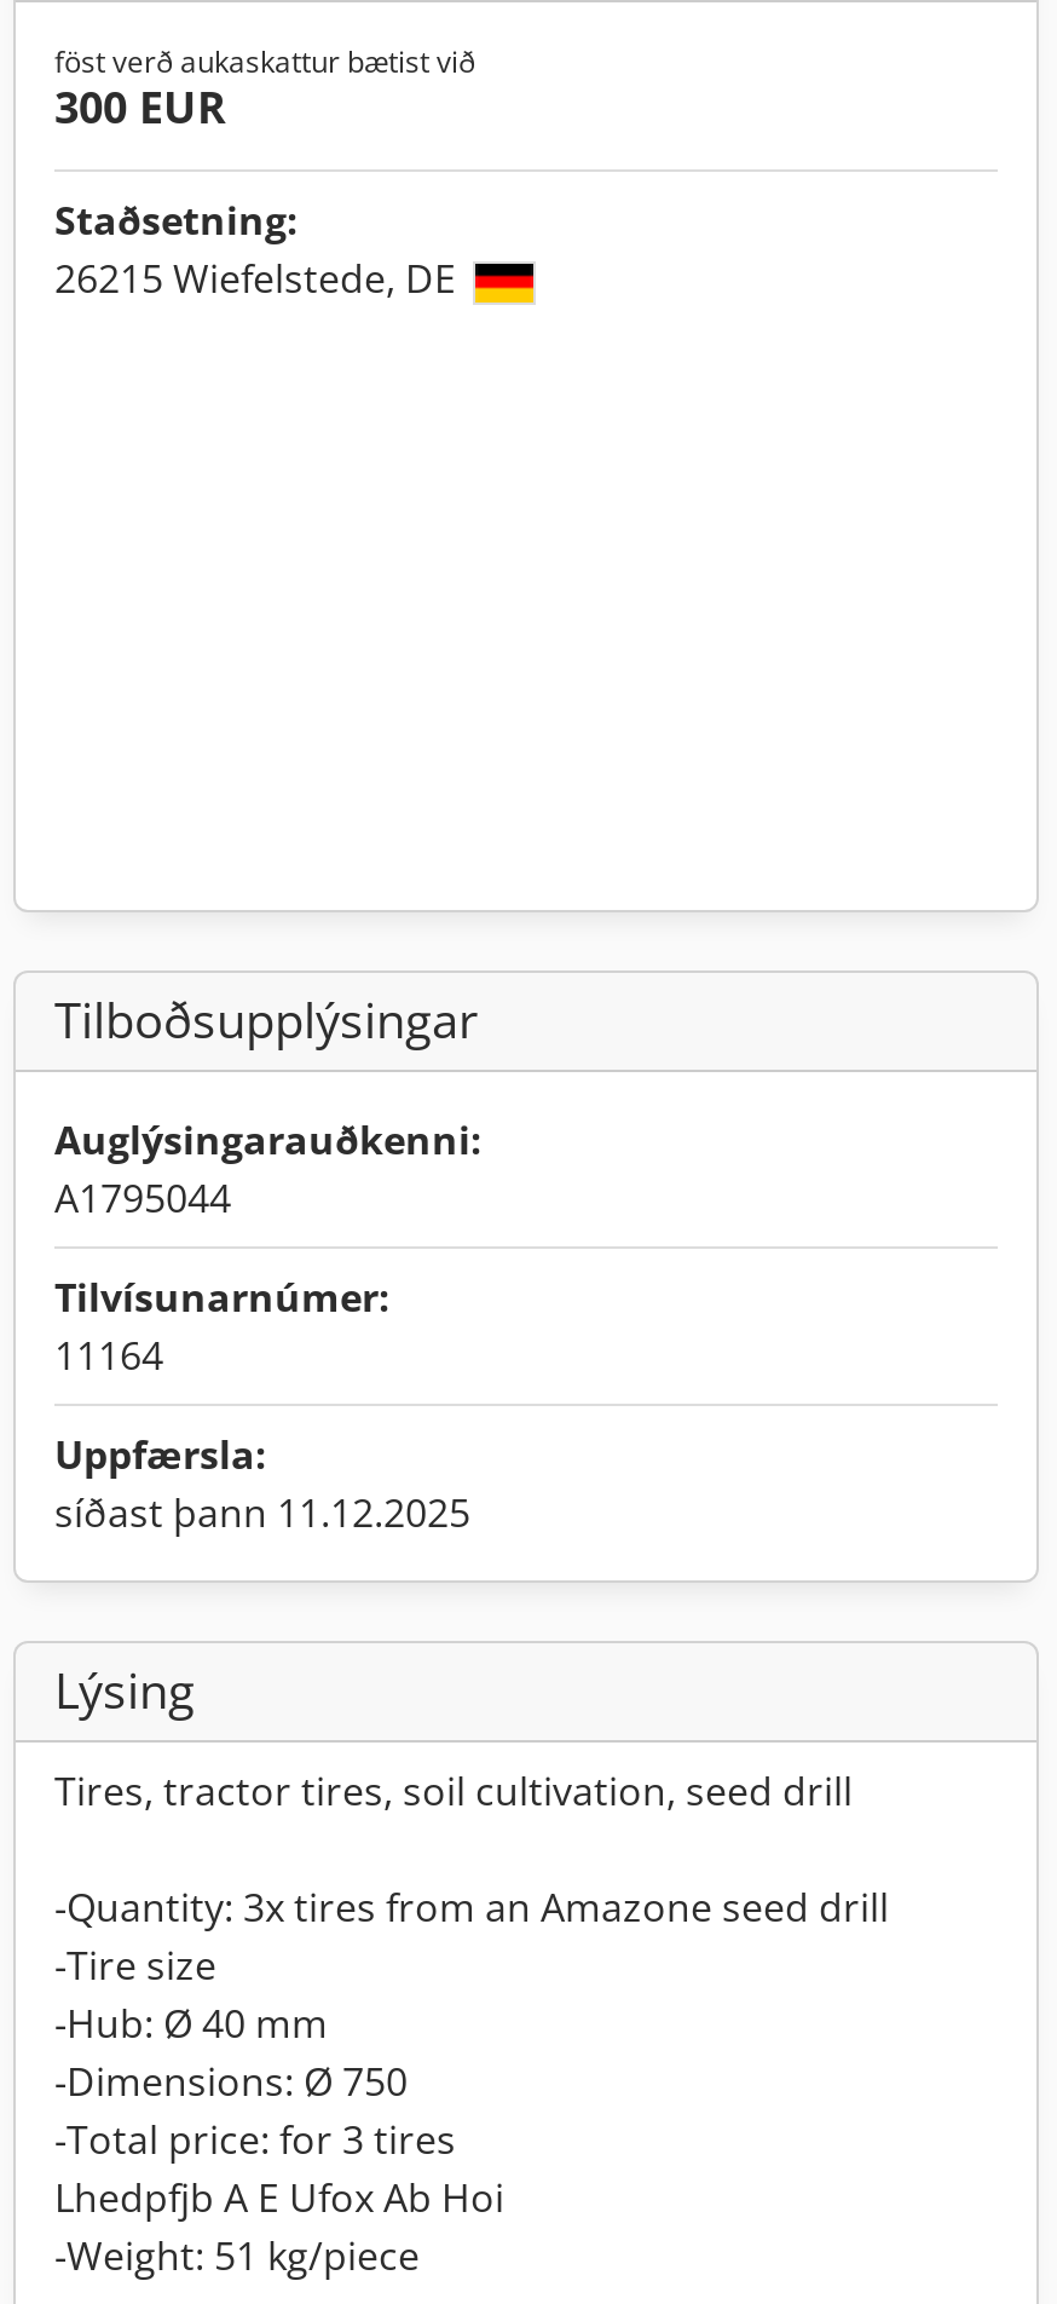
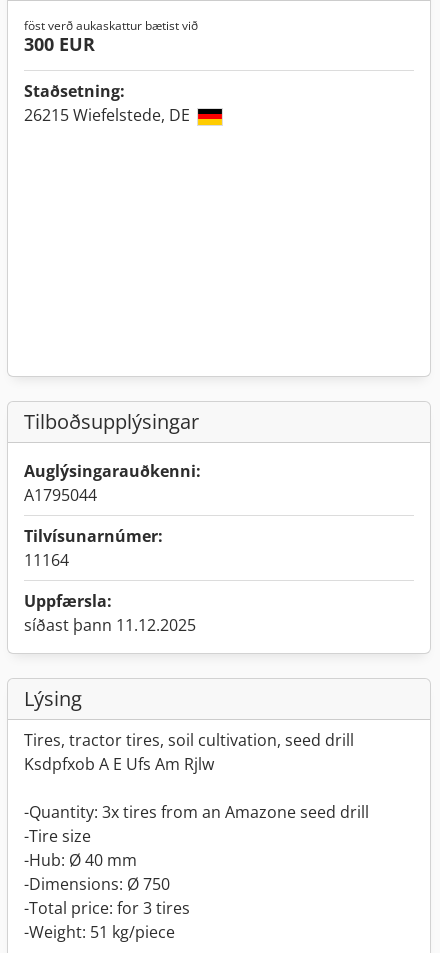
+ Ksdpfxob A E Ufs Am Rjlw

moved down: -Quantity: 3x tires from an Amazone seed drill | -Tire size | -Hub: Ø 40 mm | -Dimensions: Ø 750 | -Total price: for 3 tires

- Lhedpfjb A E Ufox Ab Hoi
